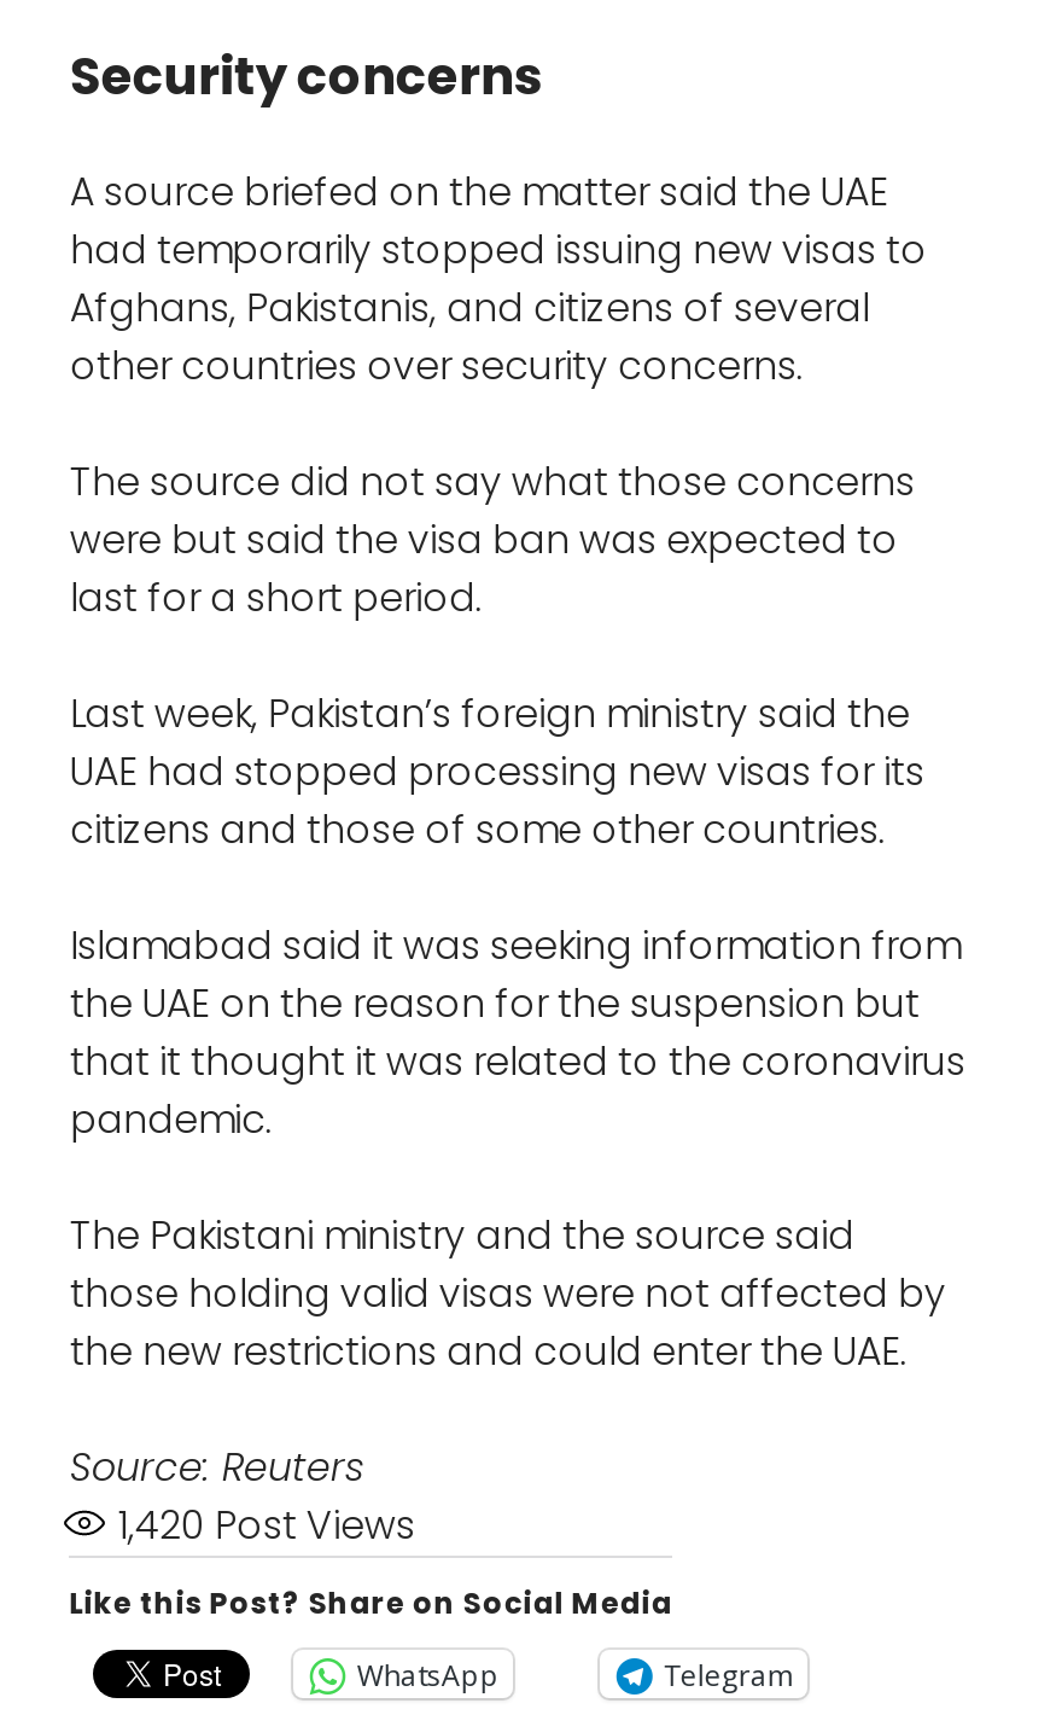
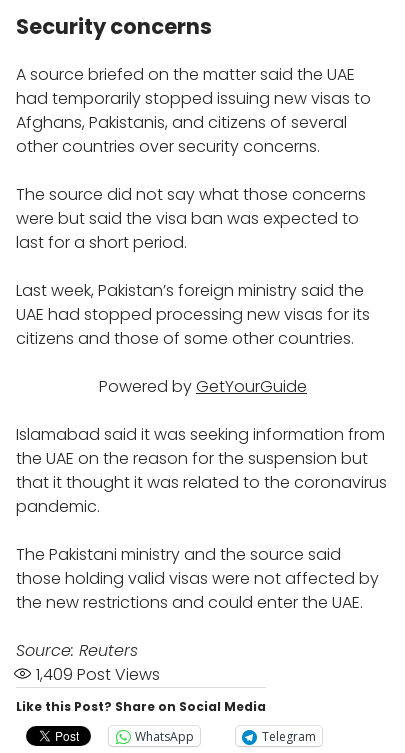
+ Powered by GetYourGuide

- 1,420 Post Views
+ 1,409 Post Views
